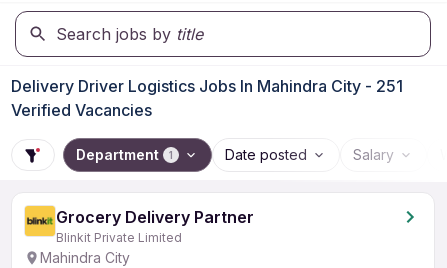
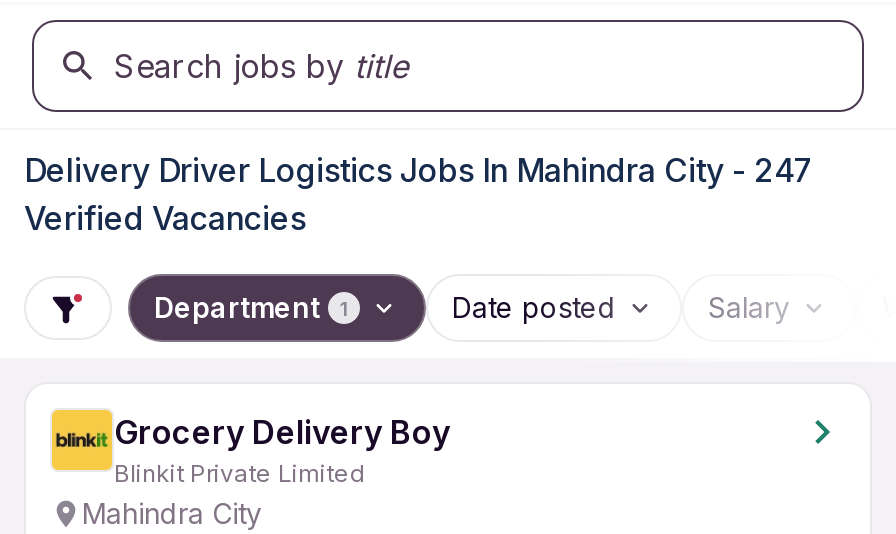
- Delivery Driver Logistics Jobs In Mahindra City - 251
+ Delivery Driver Logistics Jobs In Mahindra City - 247

- Grocery Delivery Partner
+ Grocery Delivery Boy
